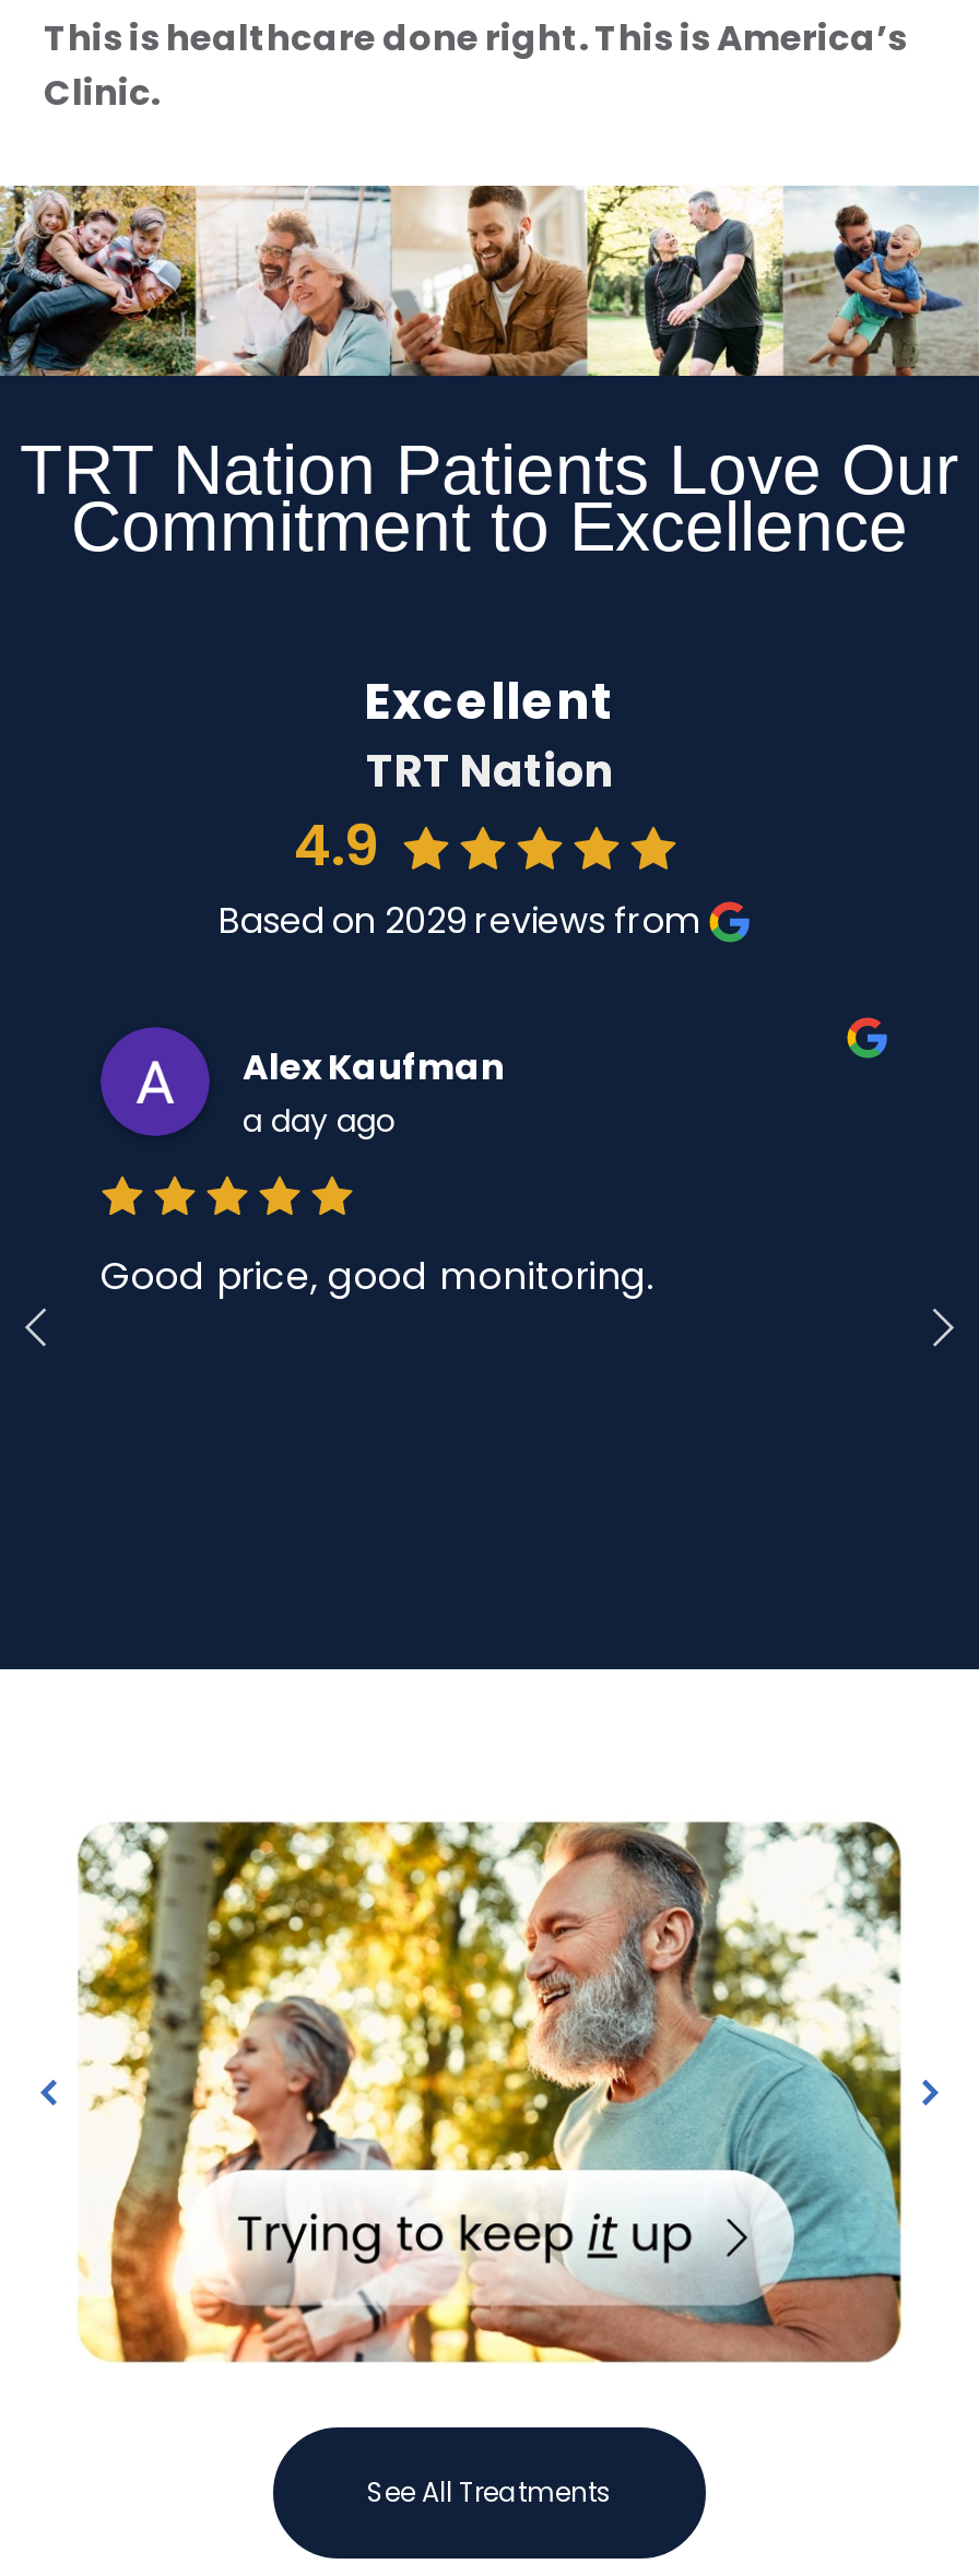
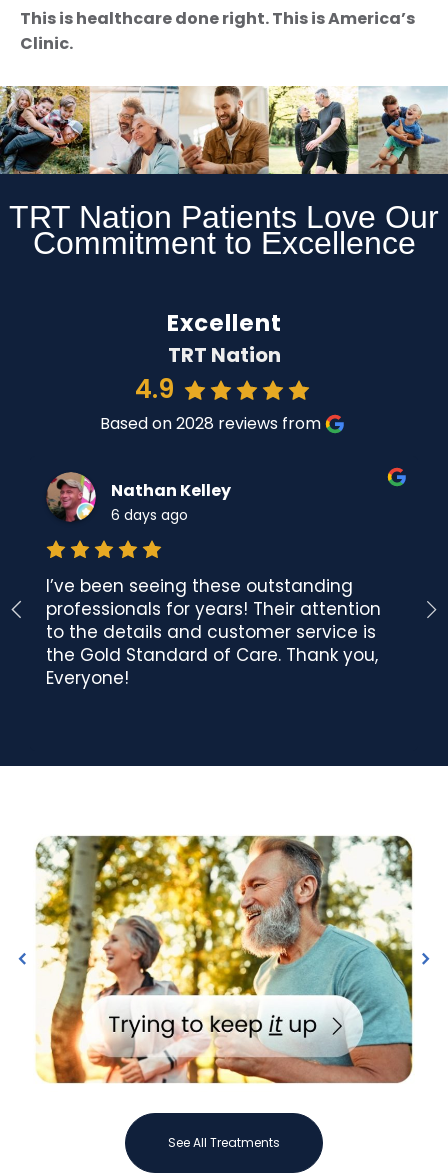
- Based on 2029 reviews from
+ Based on 2028 reviews from

- [image]
- Alex Kaufman
- a day ago
+ [image]
+ Nathan Kelley
+ 6 days ago

- Good price, good monitoring.
+ I’ve been seeing these outstanding
+ professionals for years! Their attention
+ to the details and customer service is
+ the Gold Standard of Care. Thank you,
+ Everyone!
